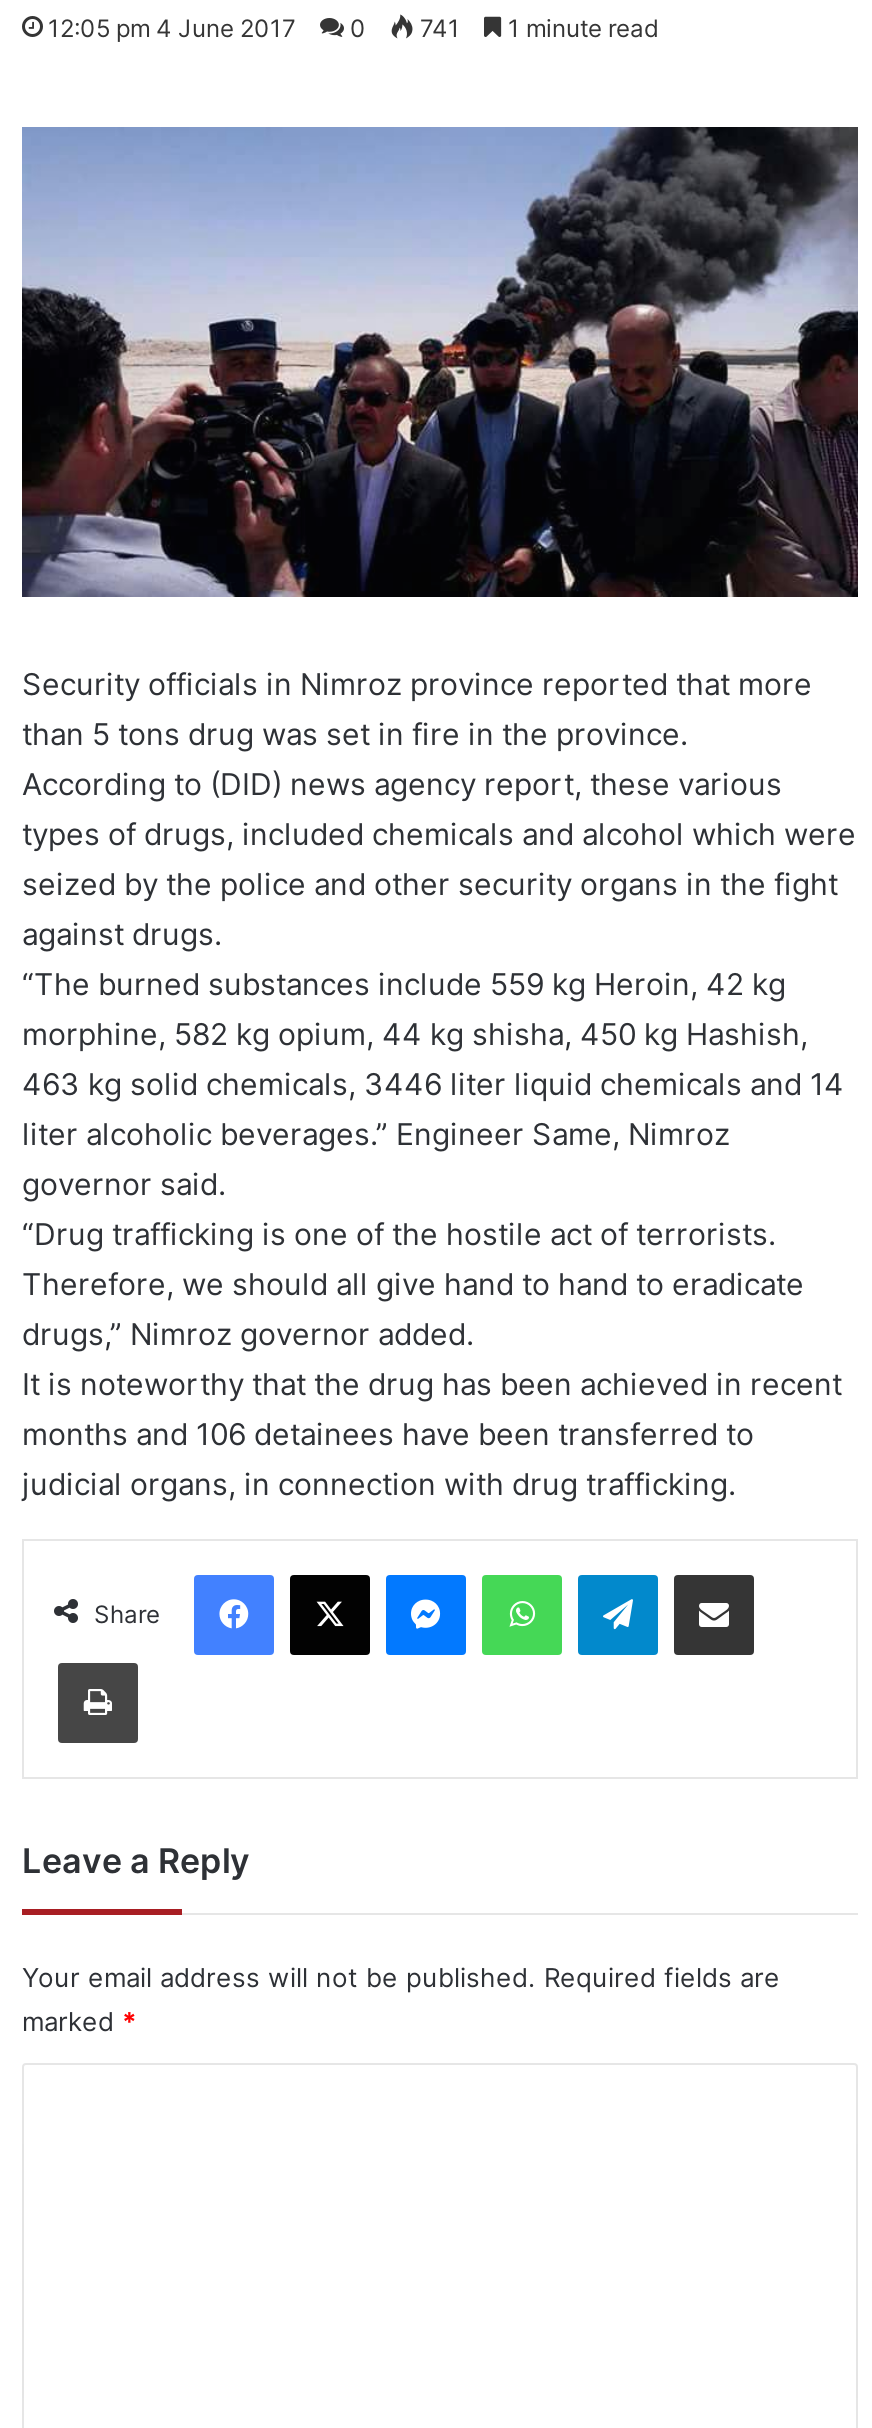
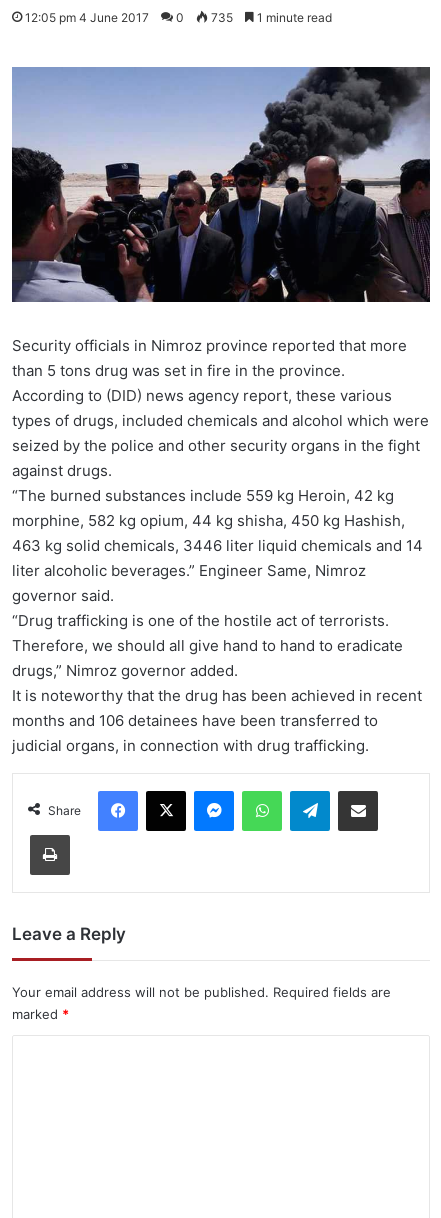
- 12:05 pm 4 June 2017 0 741 1 minute read
+ 12:05 pm 4 June 2017 0 735 1 minute read
